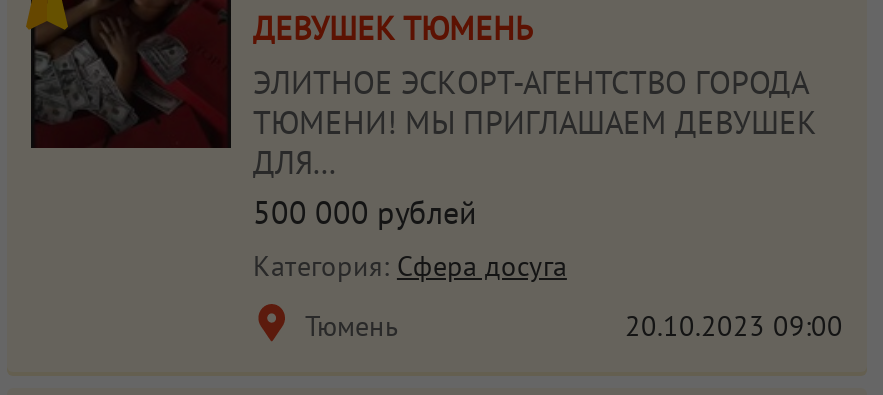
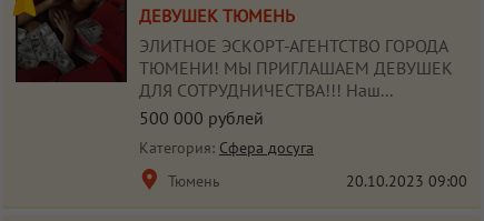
- ДЛЯ...
+ ДЛЯ СОТРУДНИЧЕСТВА!!! Наш...
